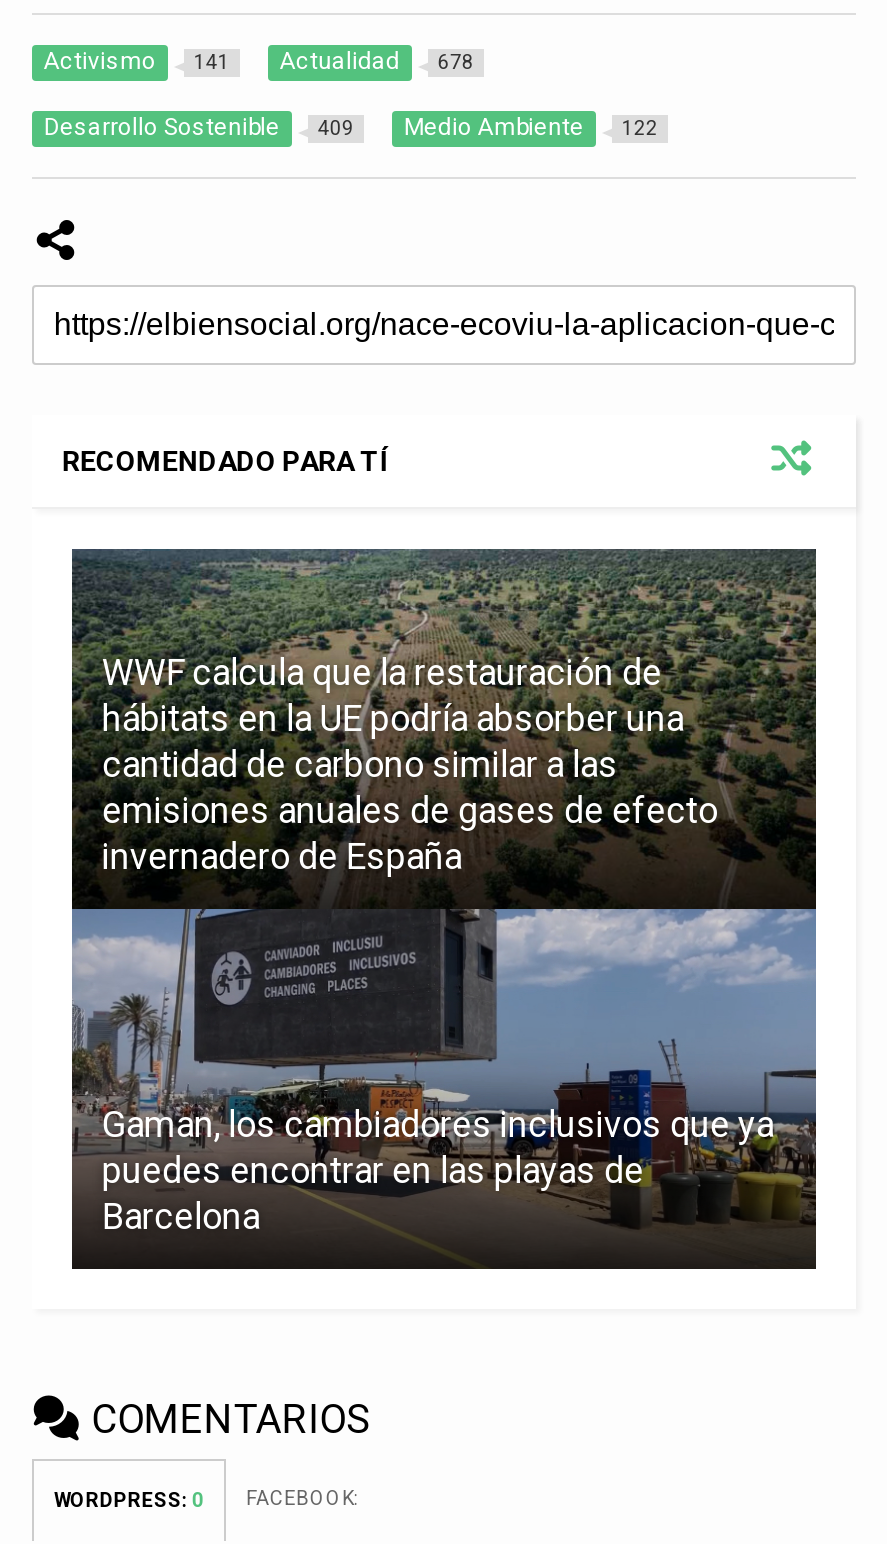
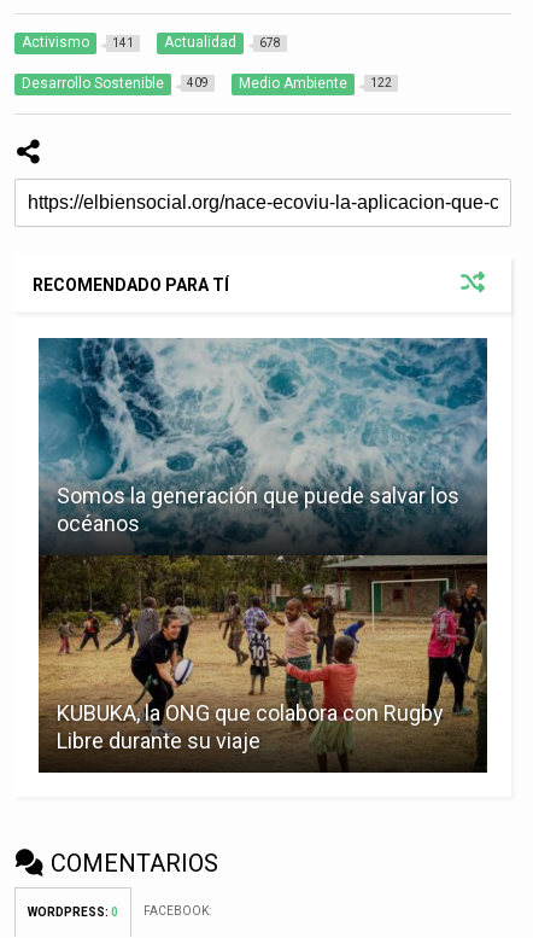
- [image]
- WWF calcula que la restauración de
- hábitats en la UE podría absorber una
- cantidad de carbono similar a las
- emisiones anuales de gases de efecto
- invernadero de España
+ [image]
+ Somos la generación que puede salvar los
+ océanos

- Gaman, los cambiadores inclusivos que ya
- puedes encontrar en las playas de
- Barcelona
+ KUBUKA, la ONG que colabora con Rugby
+ Libre durante su viaje
